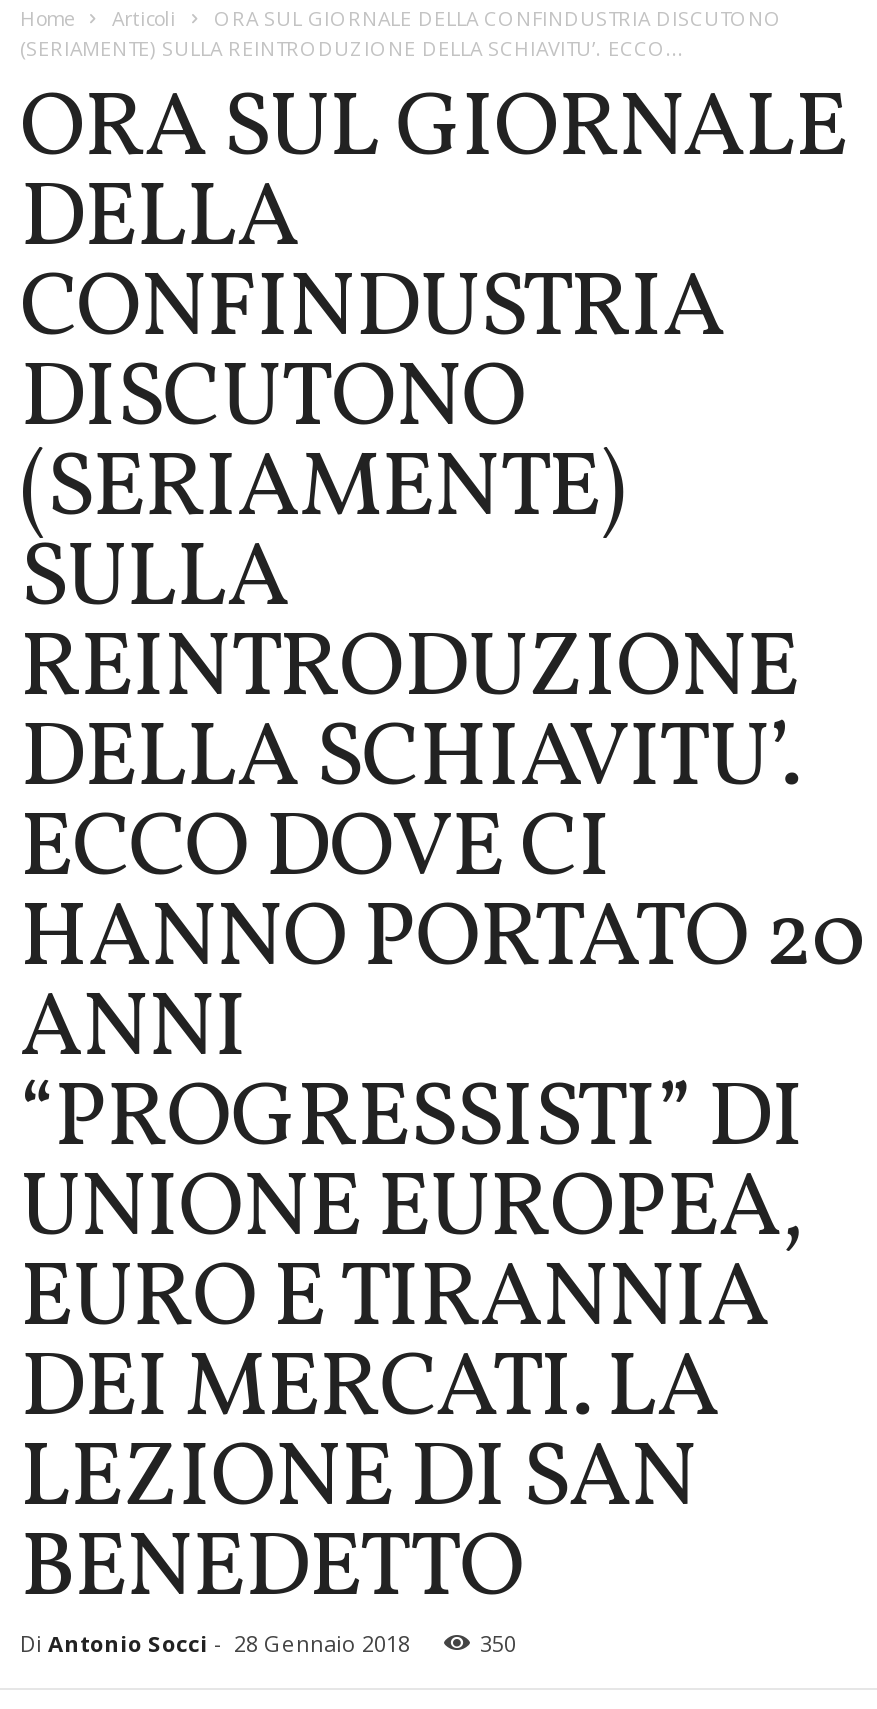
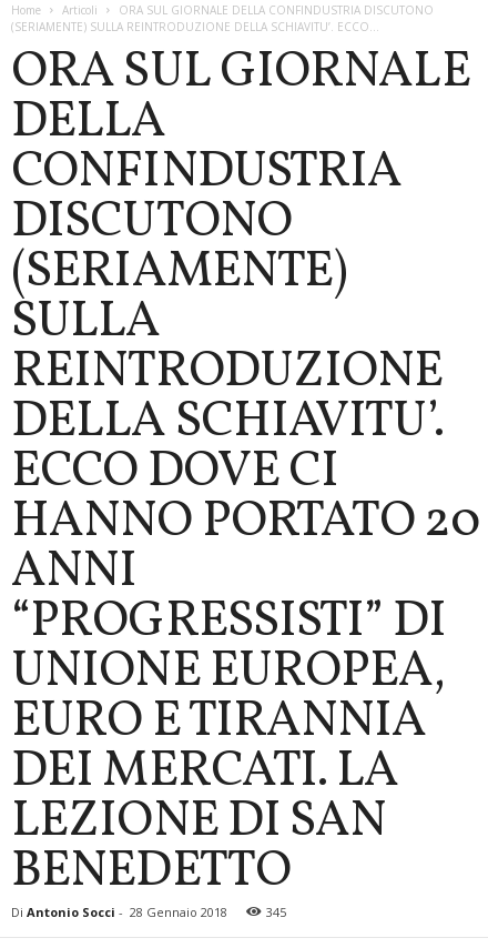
- 350
+ 345
